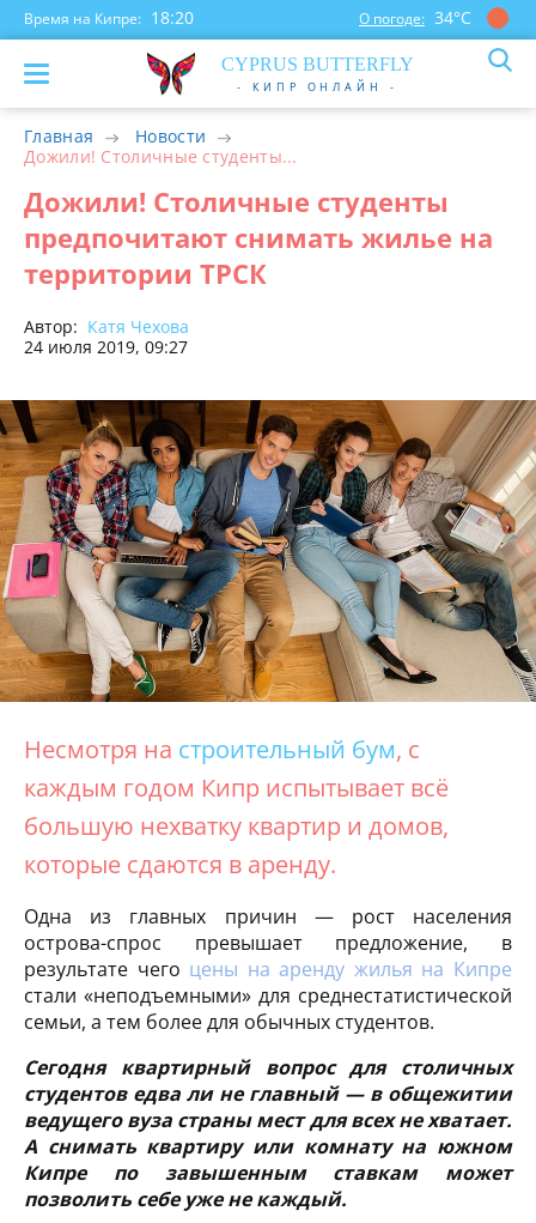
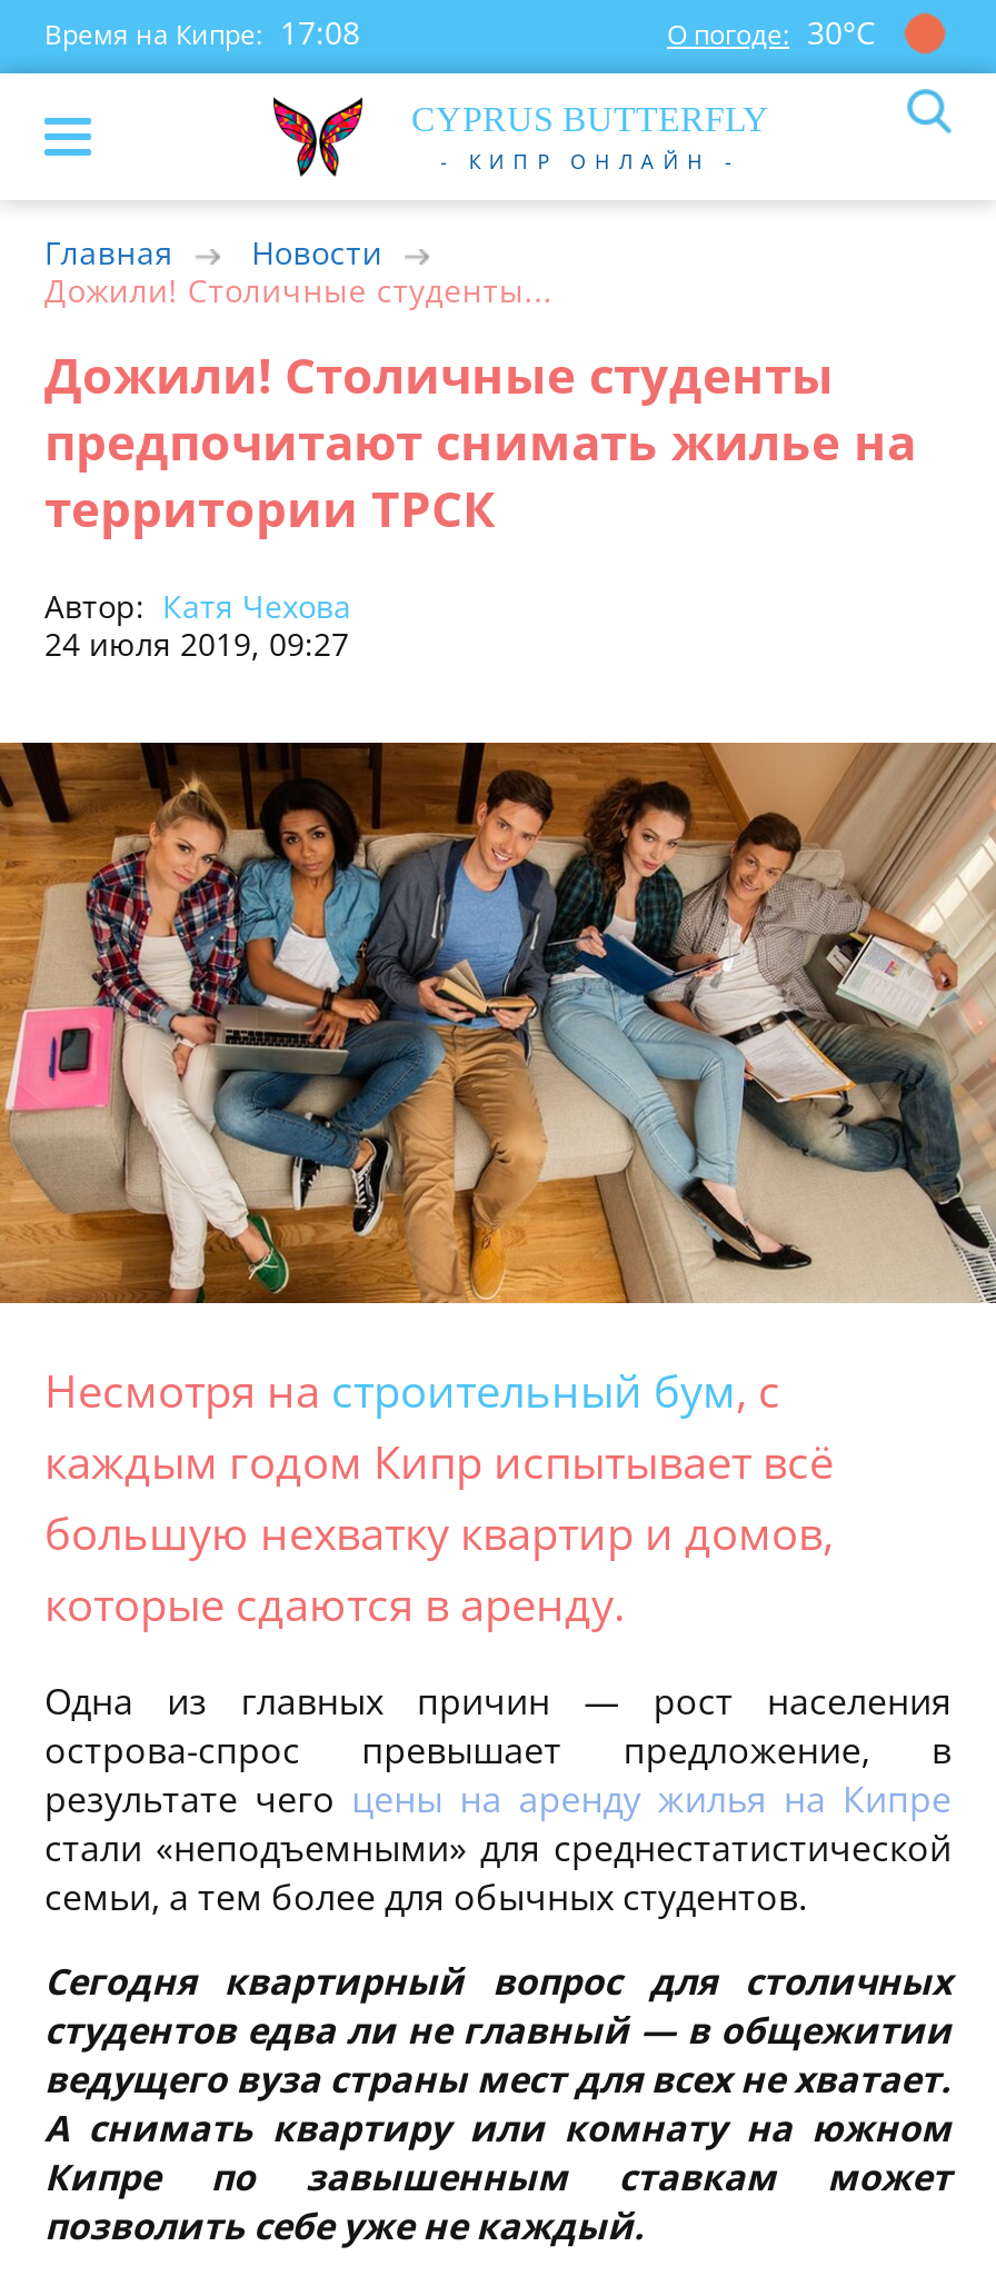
- Время на Кипре: 18:20
+ Время на Кипре: 17:08

- О погоде: 34°С
+ О погоде: 30°С
